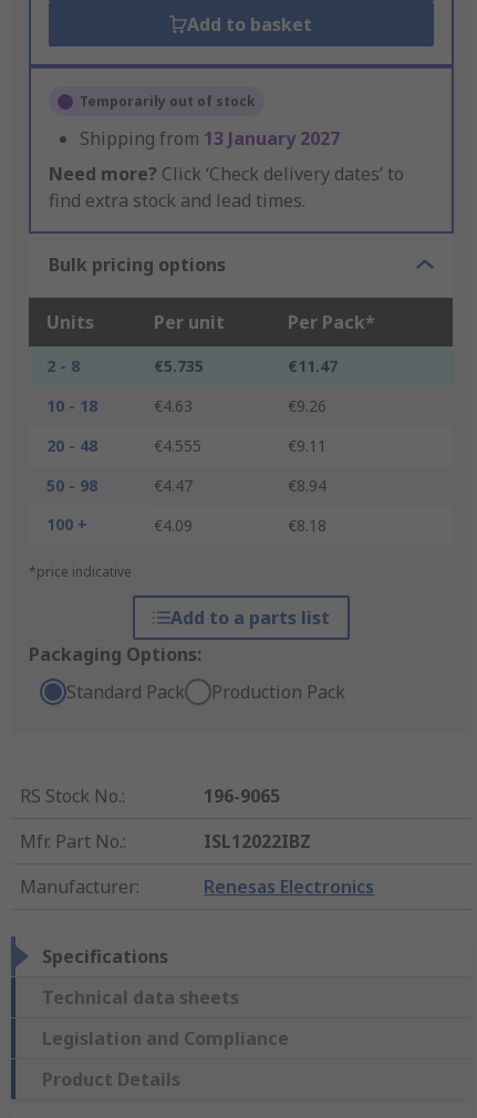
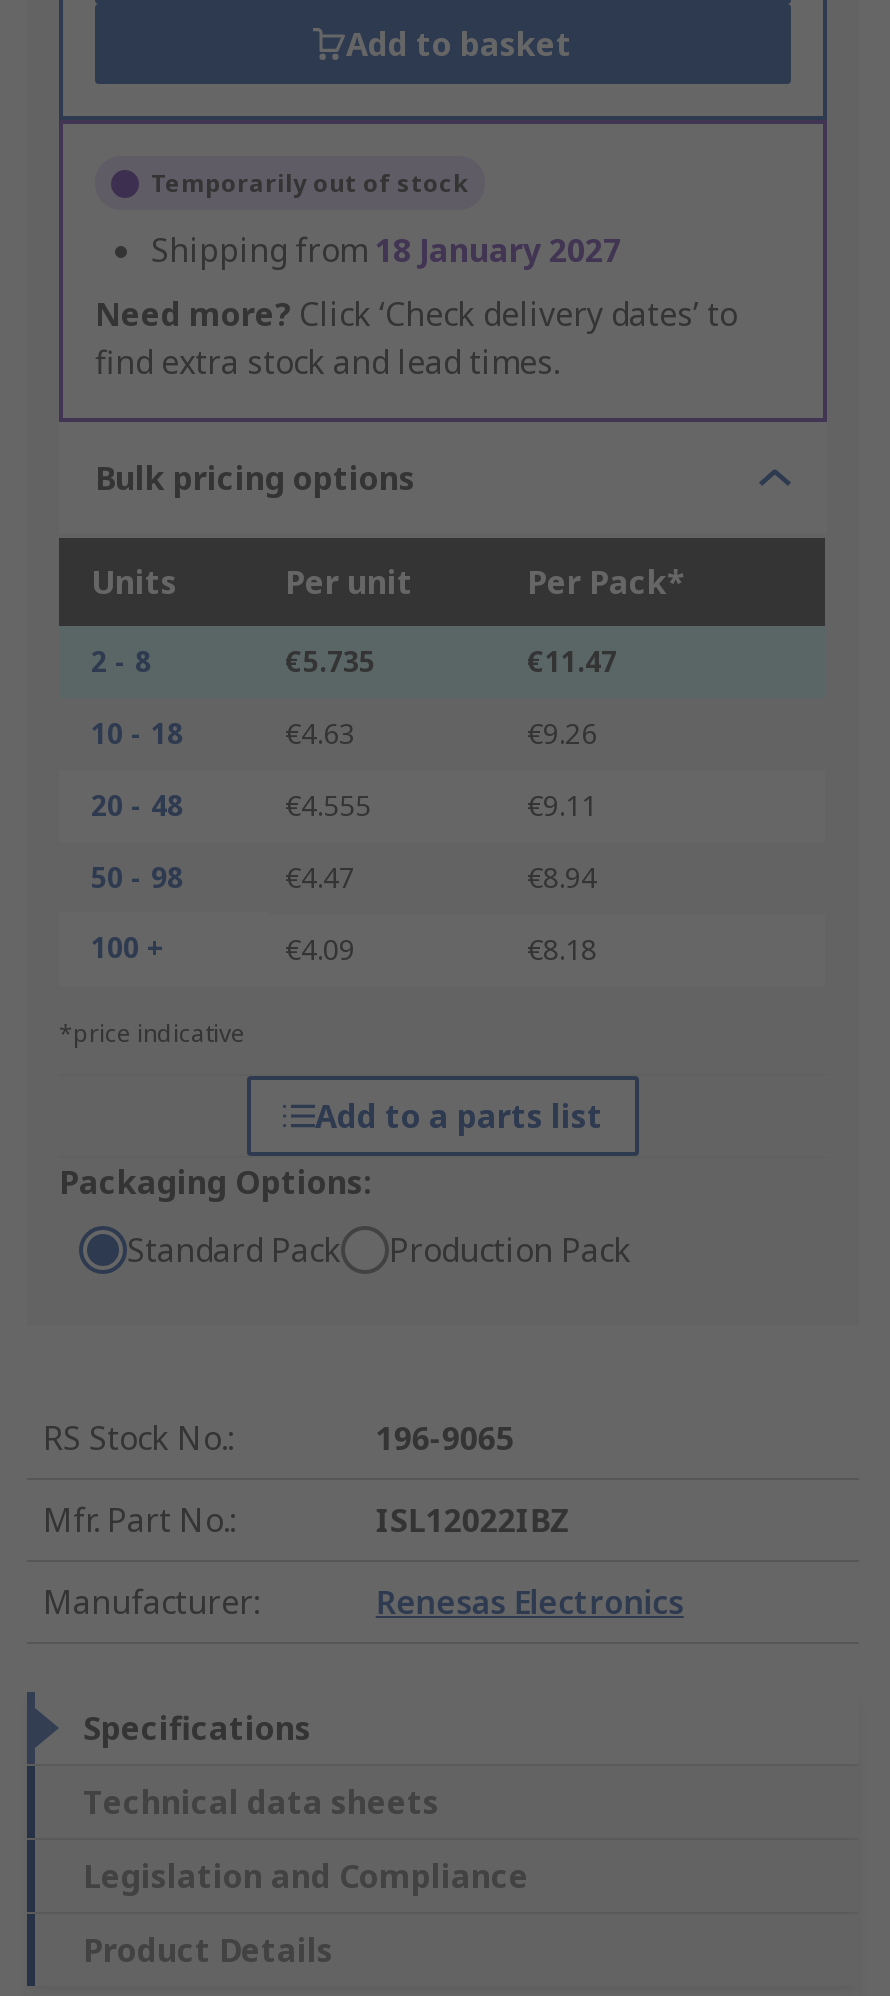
- Shipping from 13 January 2027
+ Shipping from 18 January 2027
